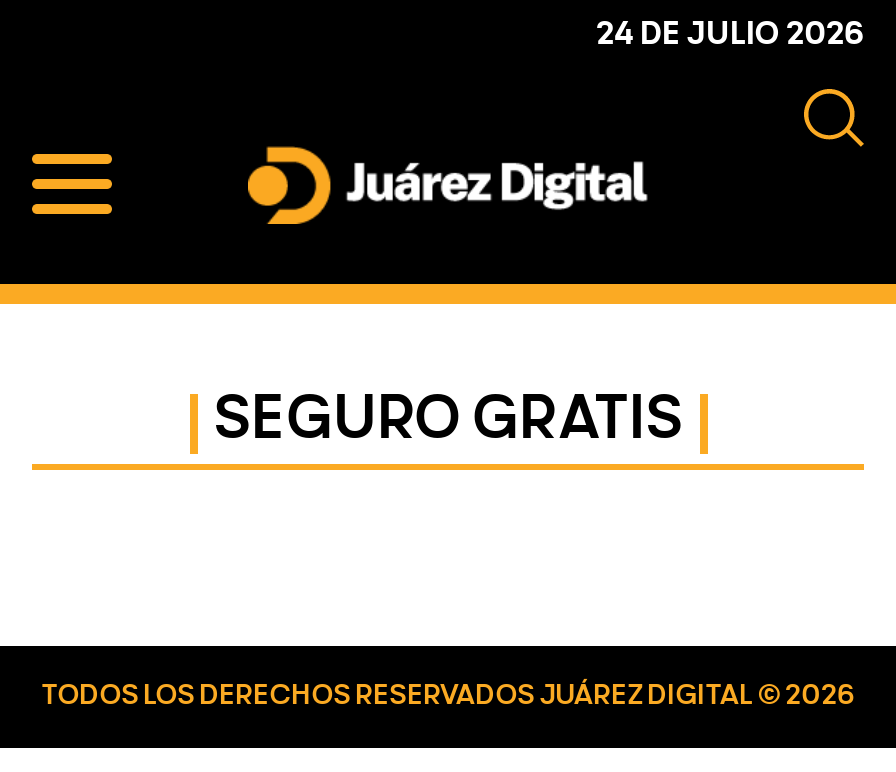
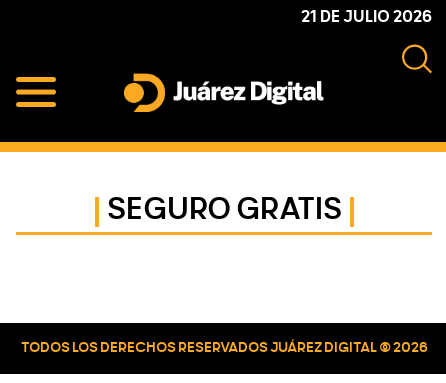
- 24 DE JULIO 2026
+ 21 DE JULIO 2026
